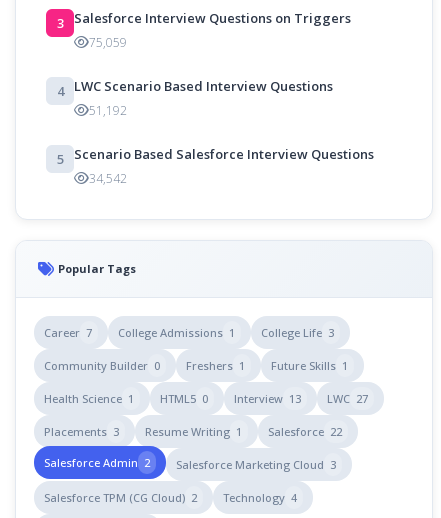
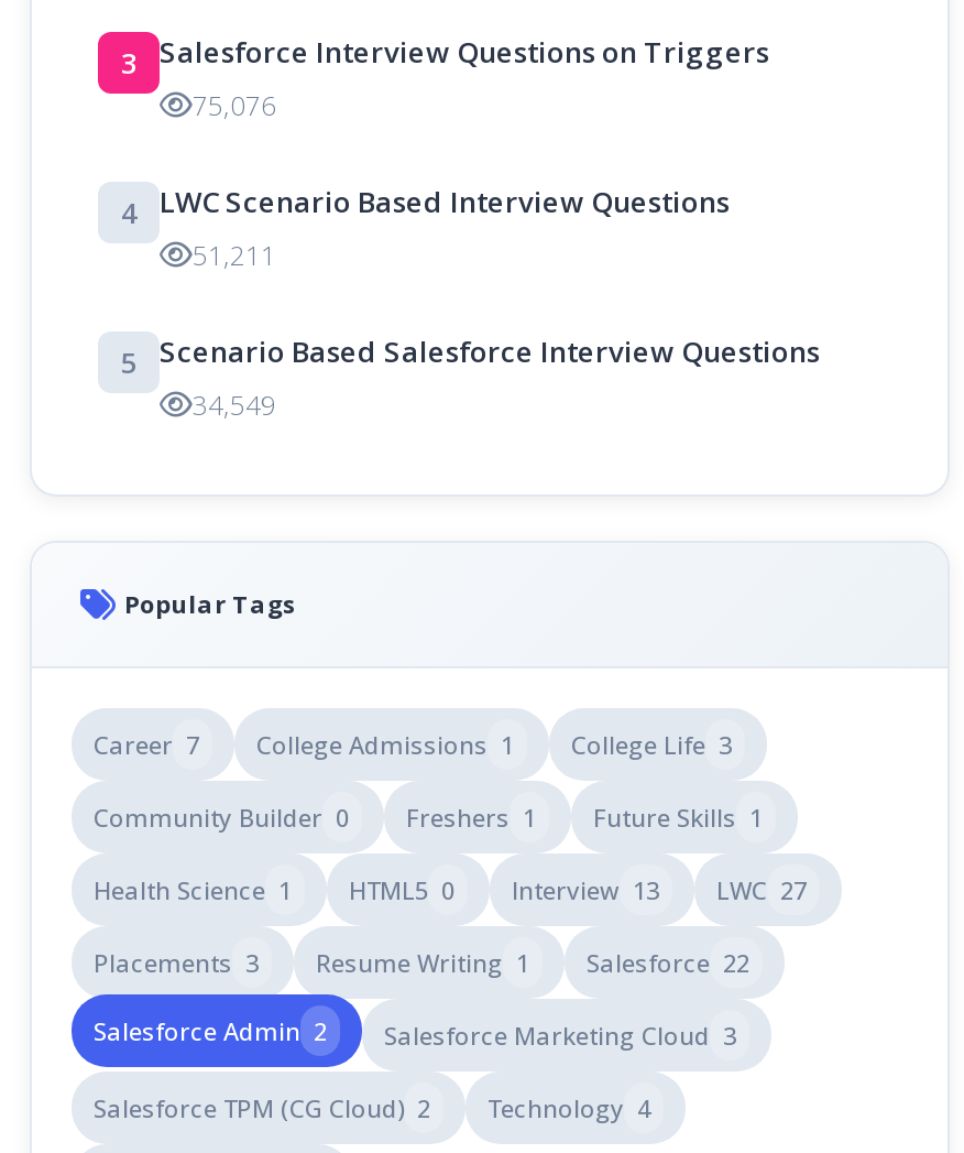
- 75,059
+ 75,076

- 51,192
+ 51,211

- 34,542
+ 34,549
